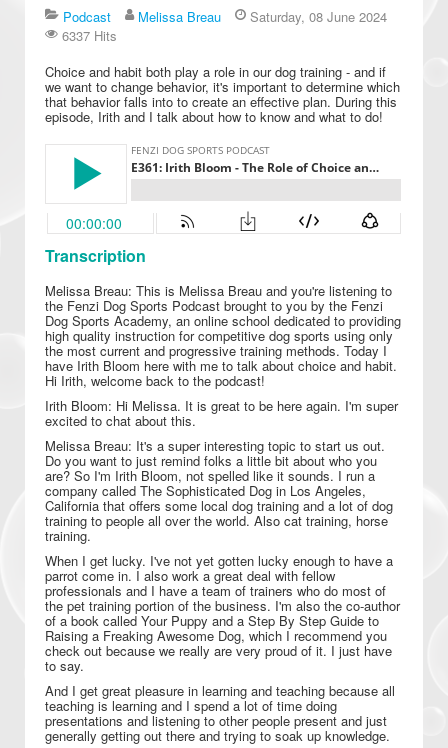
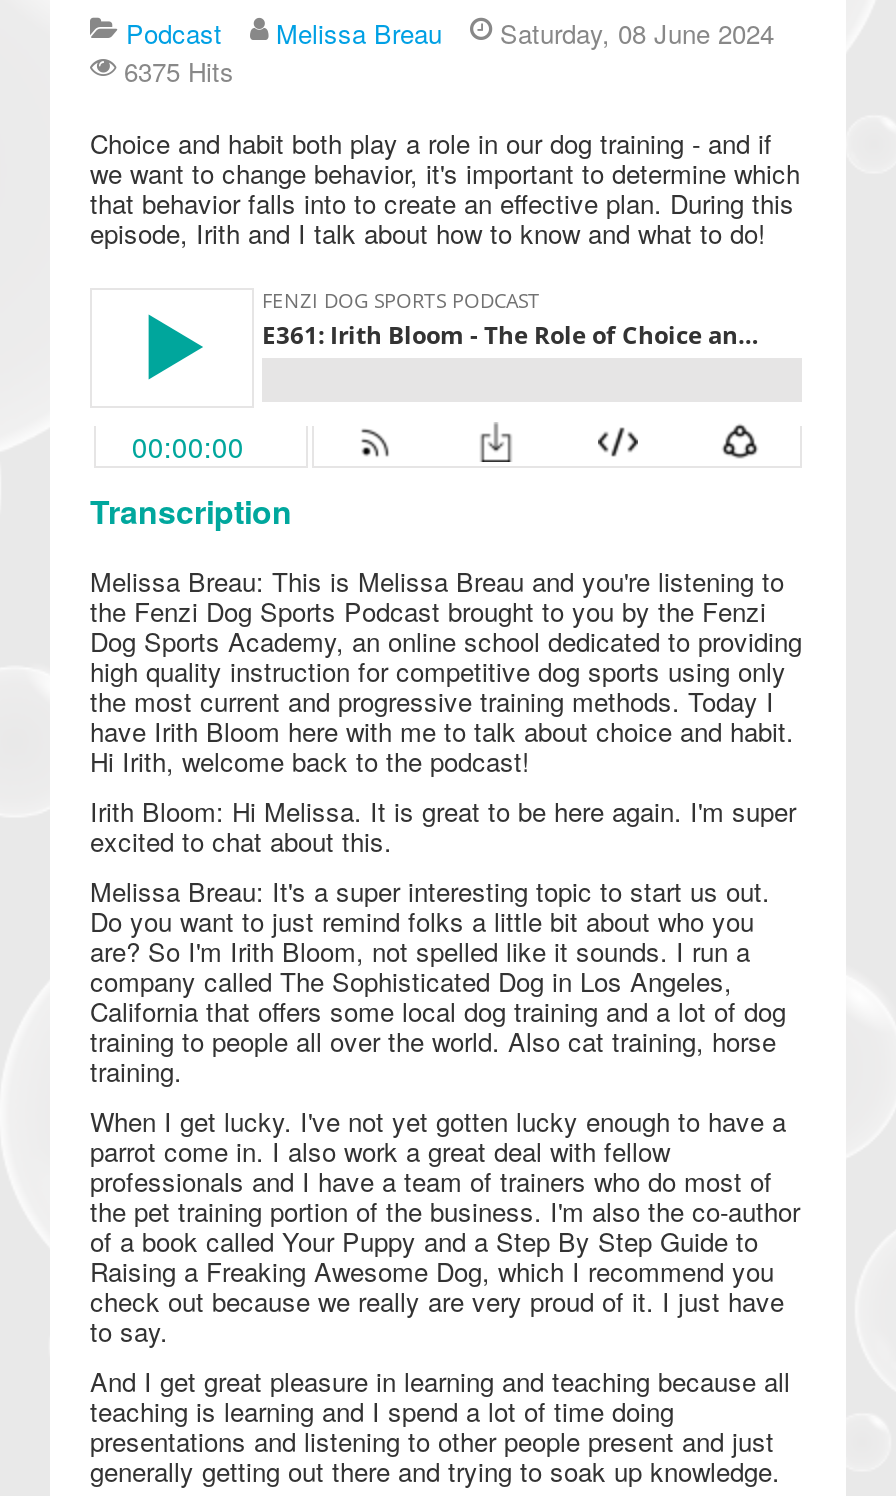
- 6337 Hits
+ 6375 Hits
